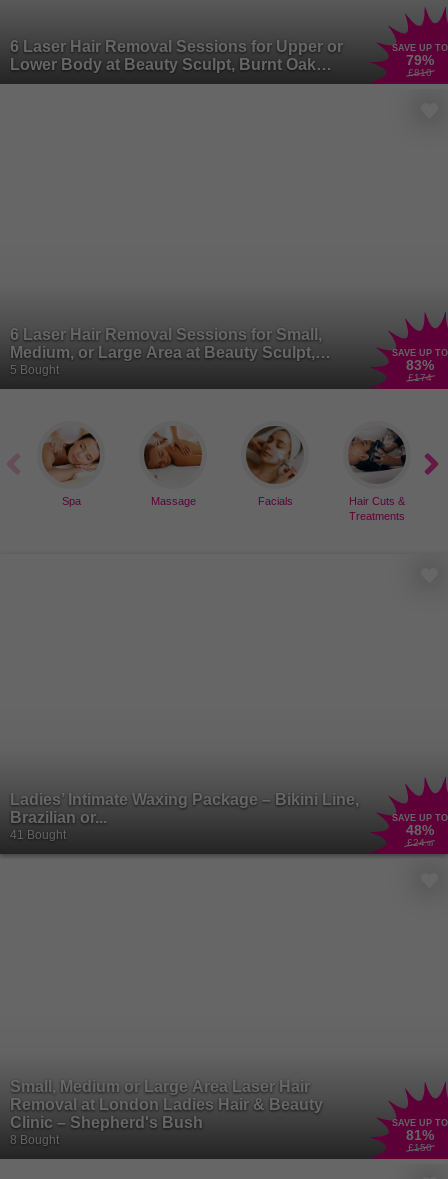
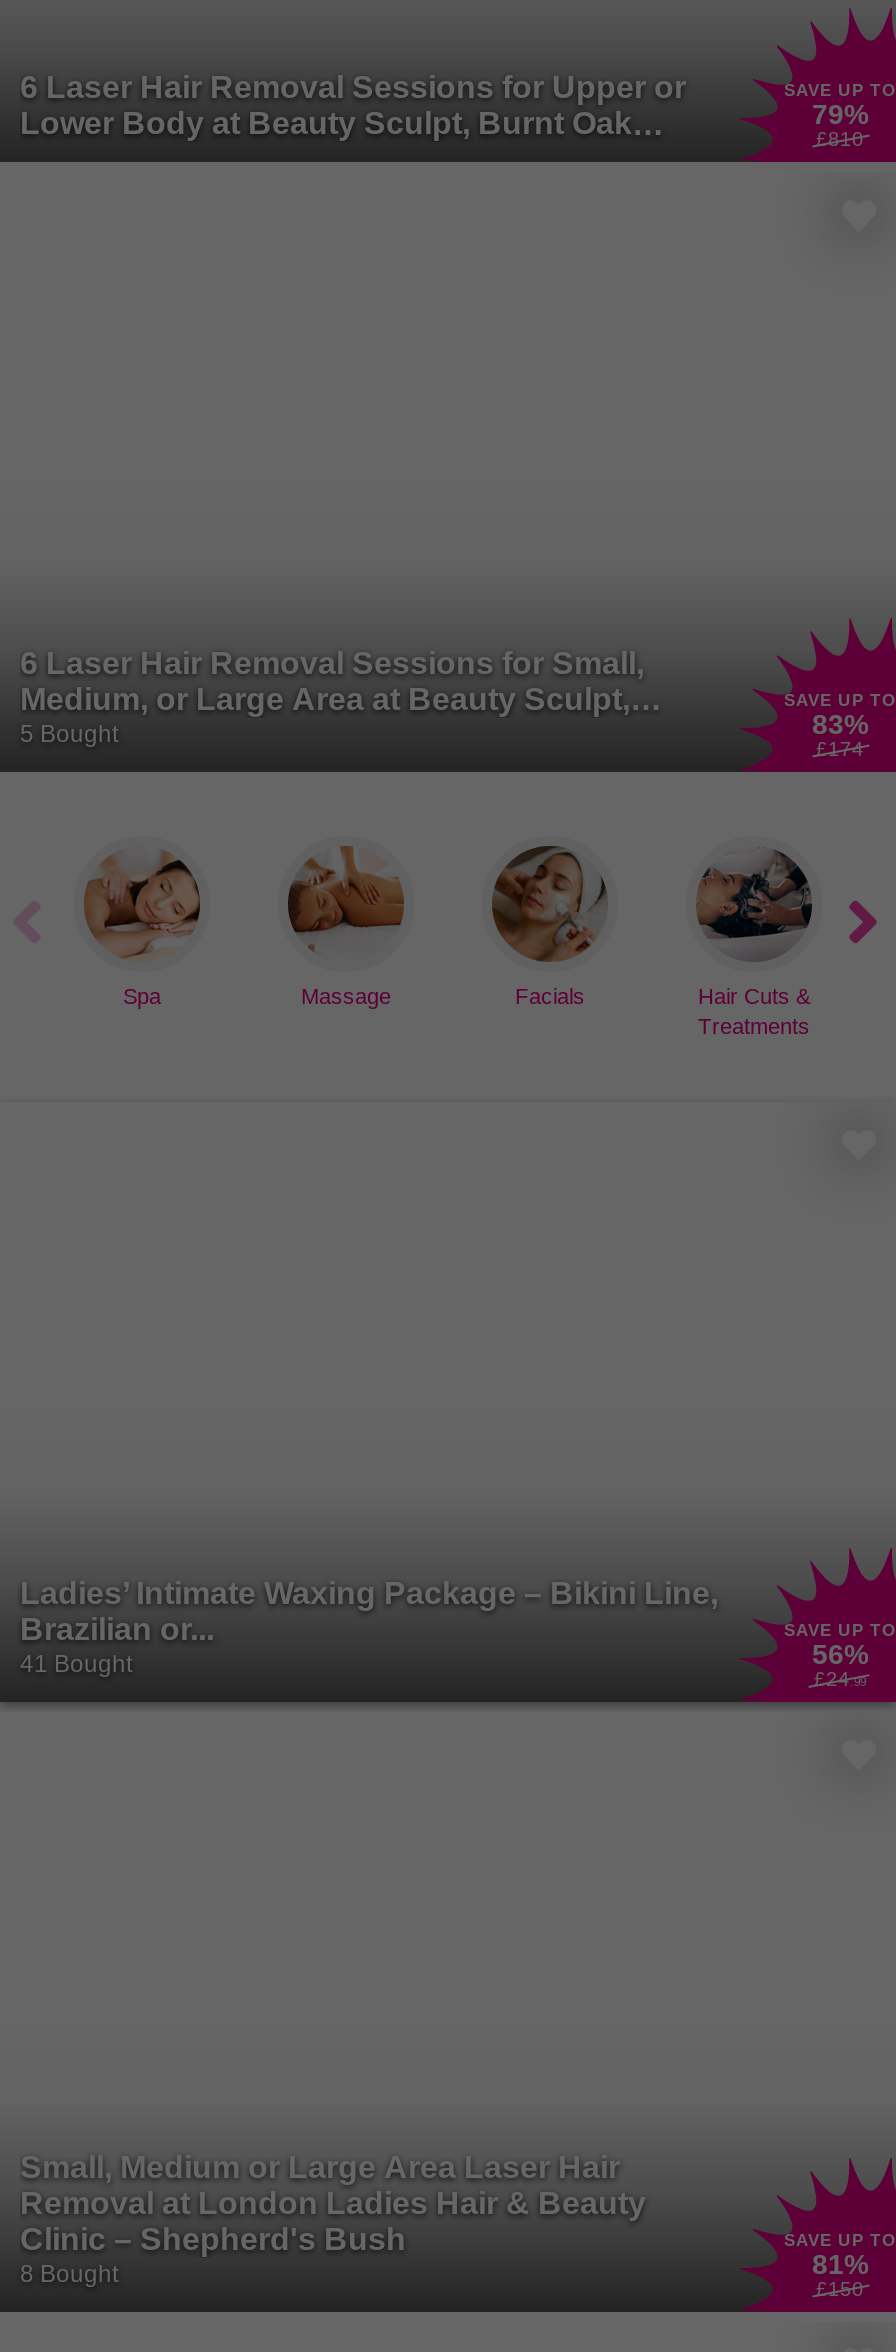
- 48%
+ 56%
